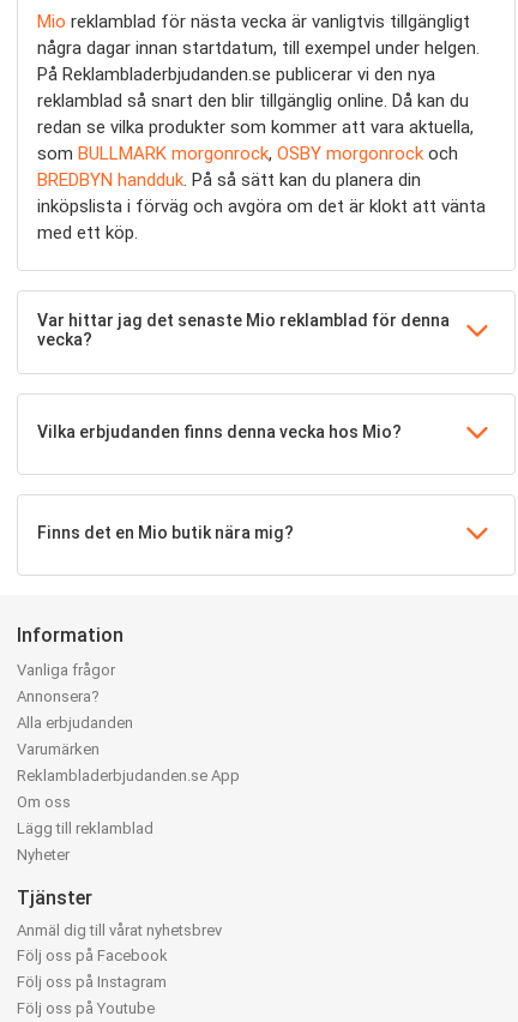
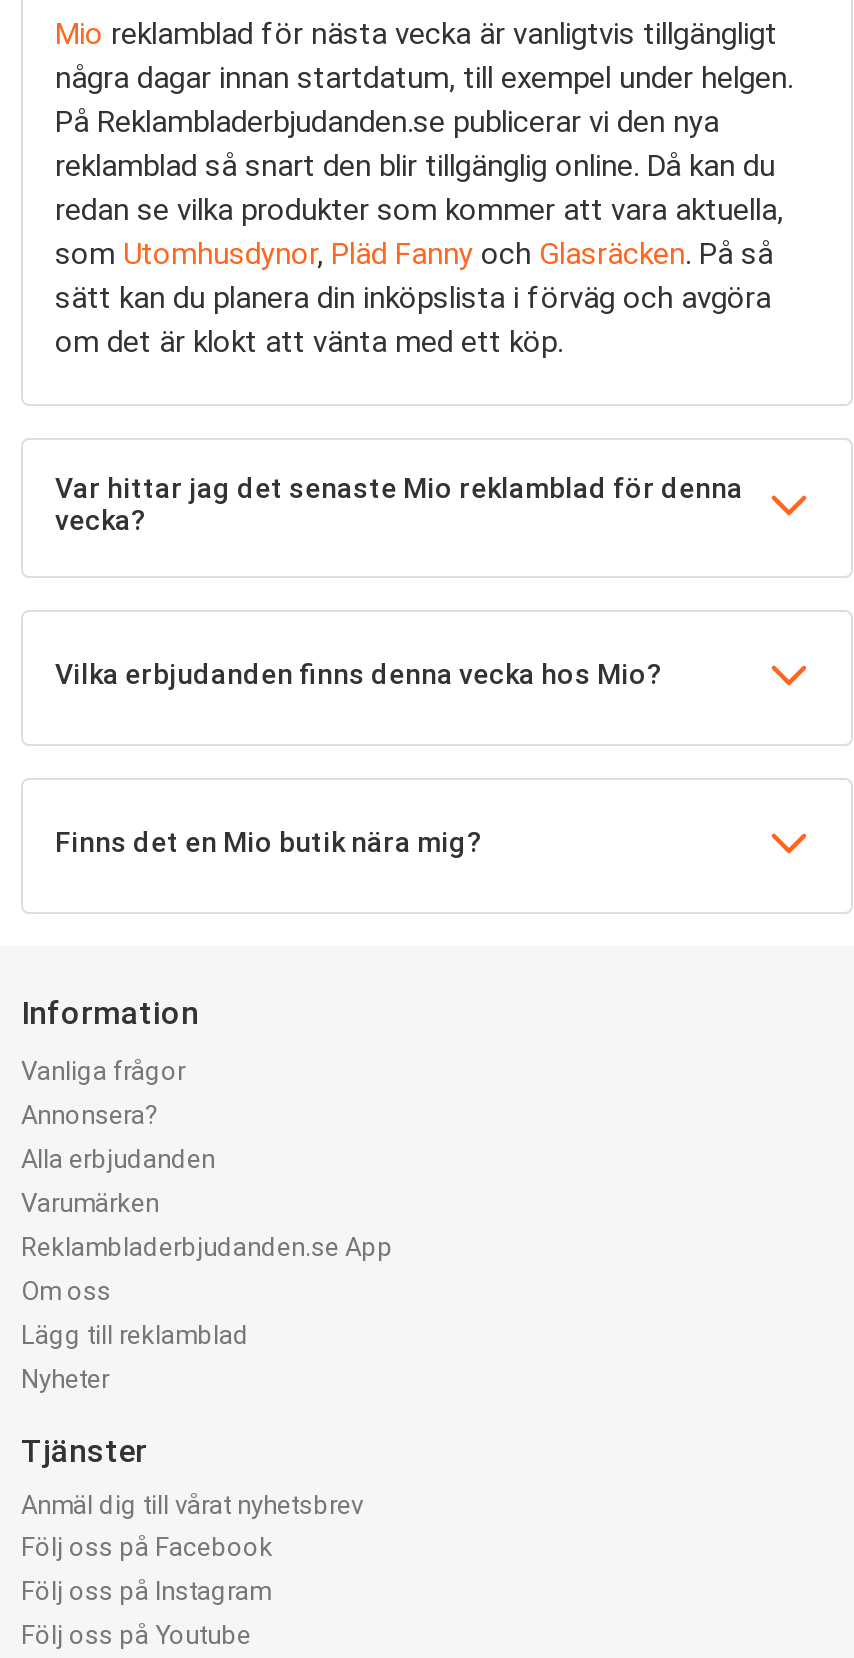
- som BULLMARK morgonrock, OSBY morgonrock och
- BREDBYN handduk. På så sätt kan du planera din
- inköpslista i förväg och avgöra om det är klokt att vänta
- med ett köp.
+ som Utomhusdynor, Pläd Fanny och Glasräcken. På så
+ sätt kan du planera din inköpslista i förväg och avgöra
+ om det är klokt att vänta med ett köp.
